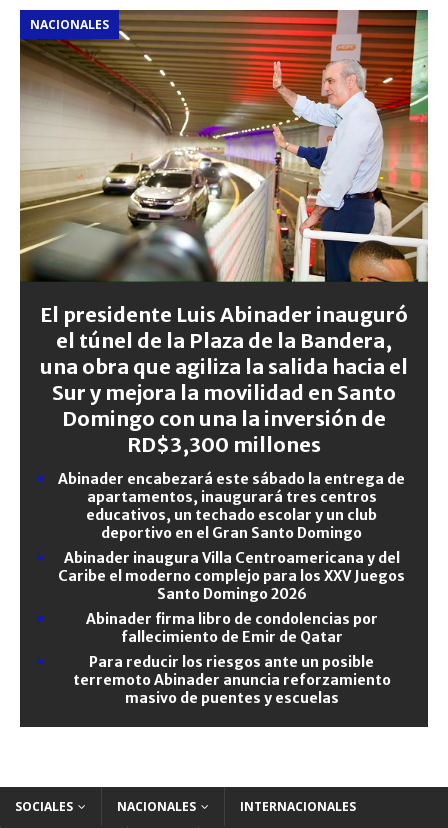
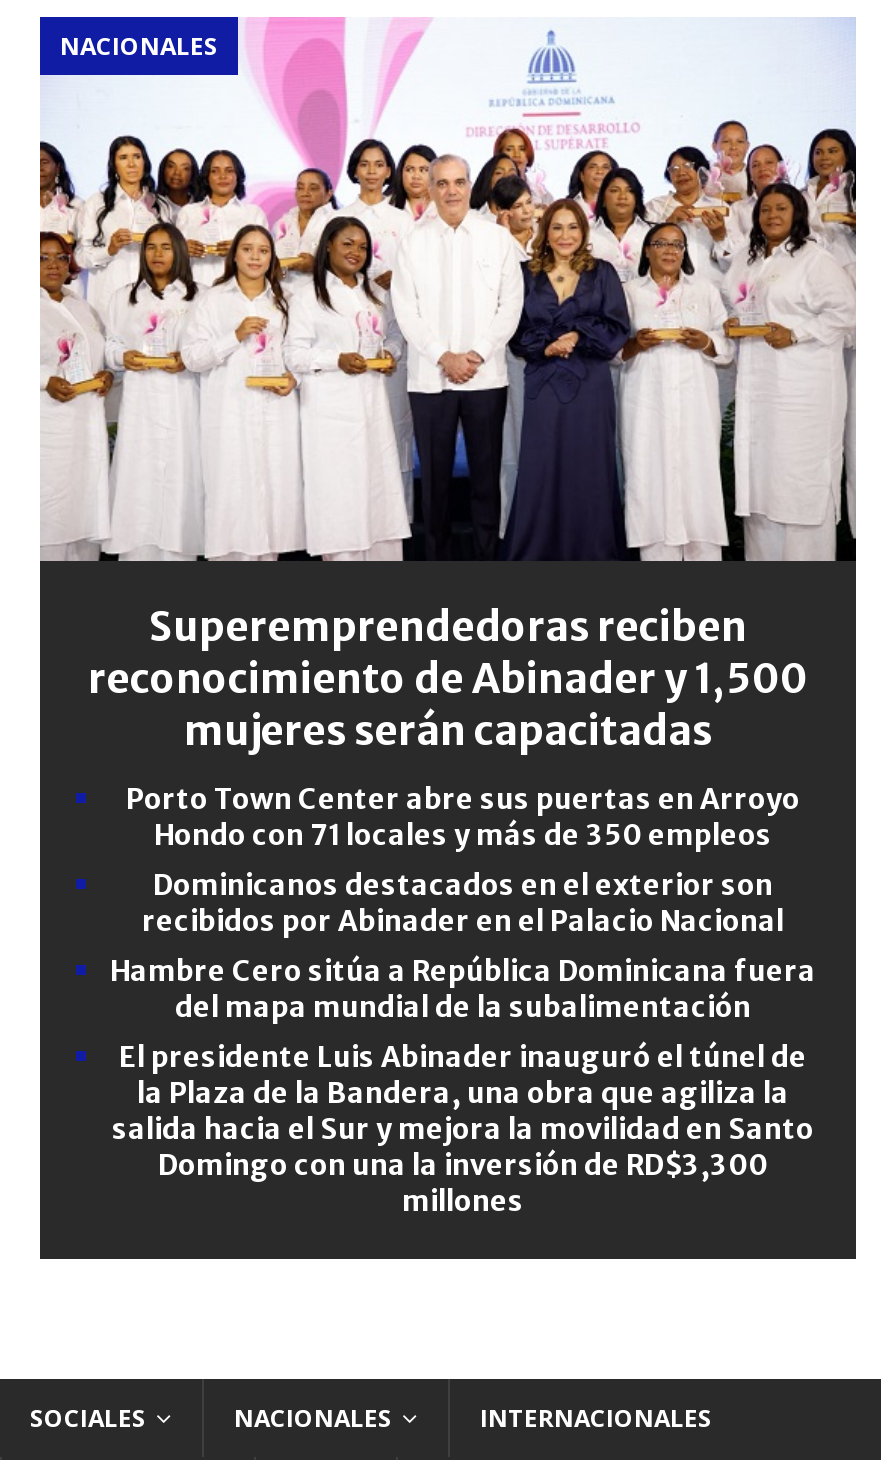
- [image]
- El presidente Luis Abinader inauguró
- el túnel de la Plaza de la Bandera,
- una obra que agiliza la salida hacia el
- Sur y mejora la movilidad en Santo
- Domingo con una la inversión de
- RD$3,300 millones
+ [image]
+ Superemprendedoras reciben
+ reconocimiento de Abinader y 1,500
+ mujeres serán capacitadas

- Abinader encabezará este sábado la entrega de
- apartamentos, inaugurará tres centros
- educativos, un techado escolar y un club
- deportivo en el Gran Santo Domingo
- Abinader inaugura Villa Centroamericana y del
- Caribe el moderno complejo para los XXV Juegos
- Santo Domingo 2026
- Abinader firma libro de condolencias por
- fallecimiento de Emir de Qatar
- Para reducir los riesgos ante un posible
- terremoto Abinader anuncia reforzamiento
- masivo de puentes y escuelas
+ Porto Town Center abre sus puertas en Arroyo
+ Hondo con 71 locales y más de 350 empleos
+ Dominicanos destacados en el exterior son
+ recibidos por Abinader en el Palacio Nacional
+ Hambre Cero sitúa a República Dominicana fuera
+ del mapa mundial de la subalimentación
+ El presidente Luis Abinader inauguró el túnel de
+ la Plaza de la Bandera, una obra que agiliza la
+ salida hacia el Sur y mejora la movilidad en Santo
+ Domingo con una la inversión de RD$3,300
+ millones
